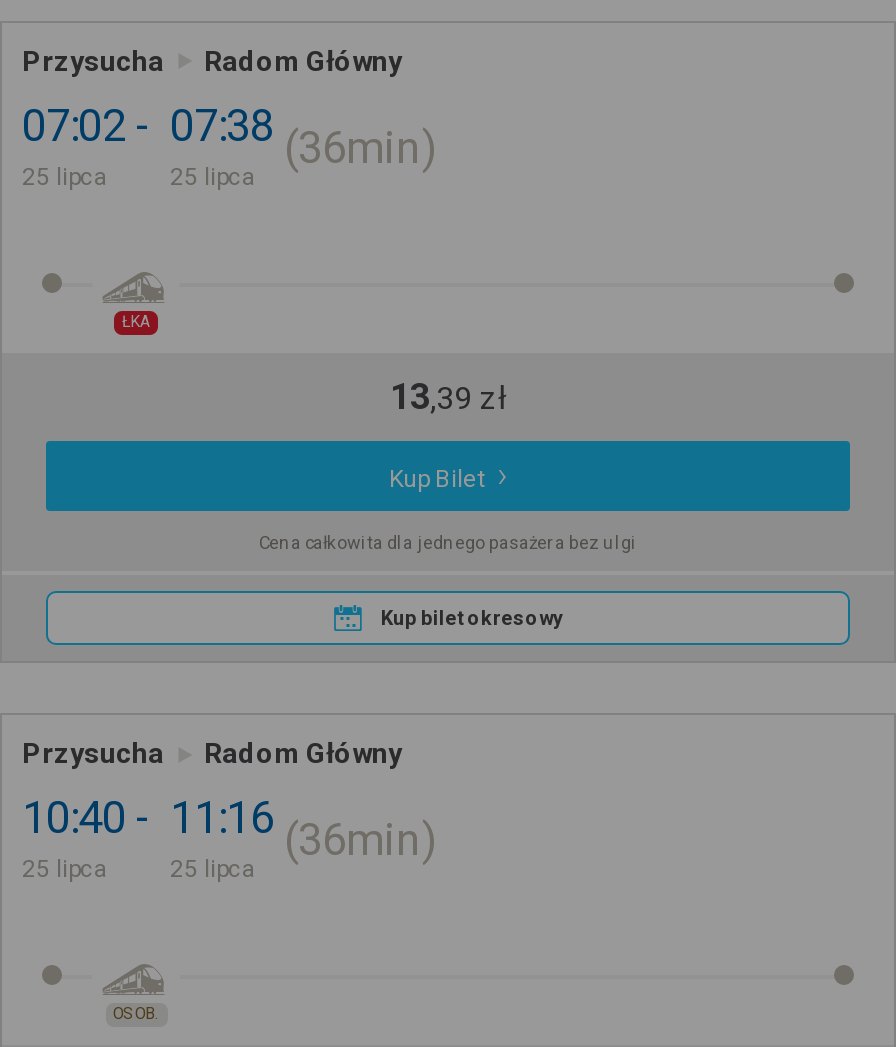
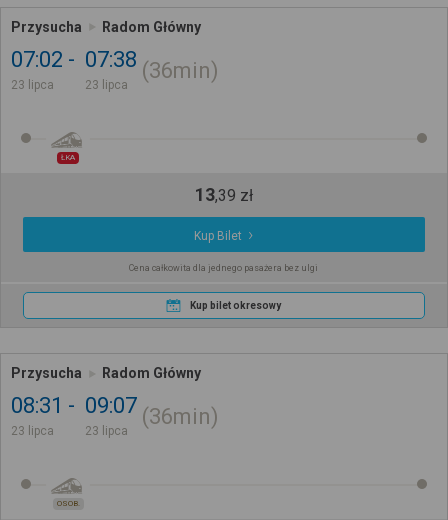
- 25 lipca
+ 23 lipca

- 25 lipca
+ 23 lipca

- 10:40
+ 08:31

- 11:16
+ 09:07

- 25 lipca
+ 23 lipca

- 25 lipca
+ 23 lipca
